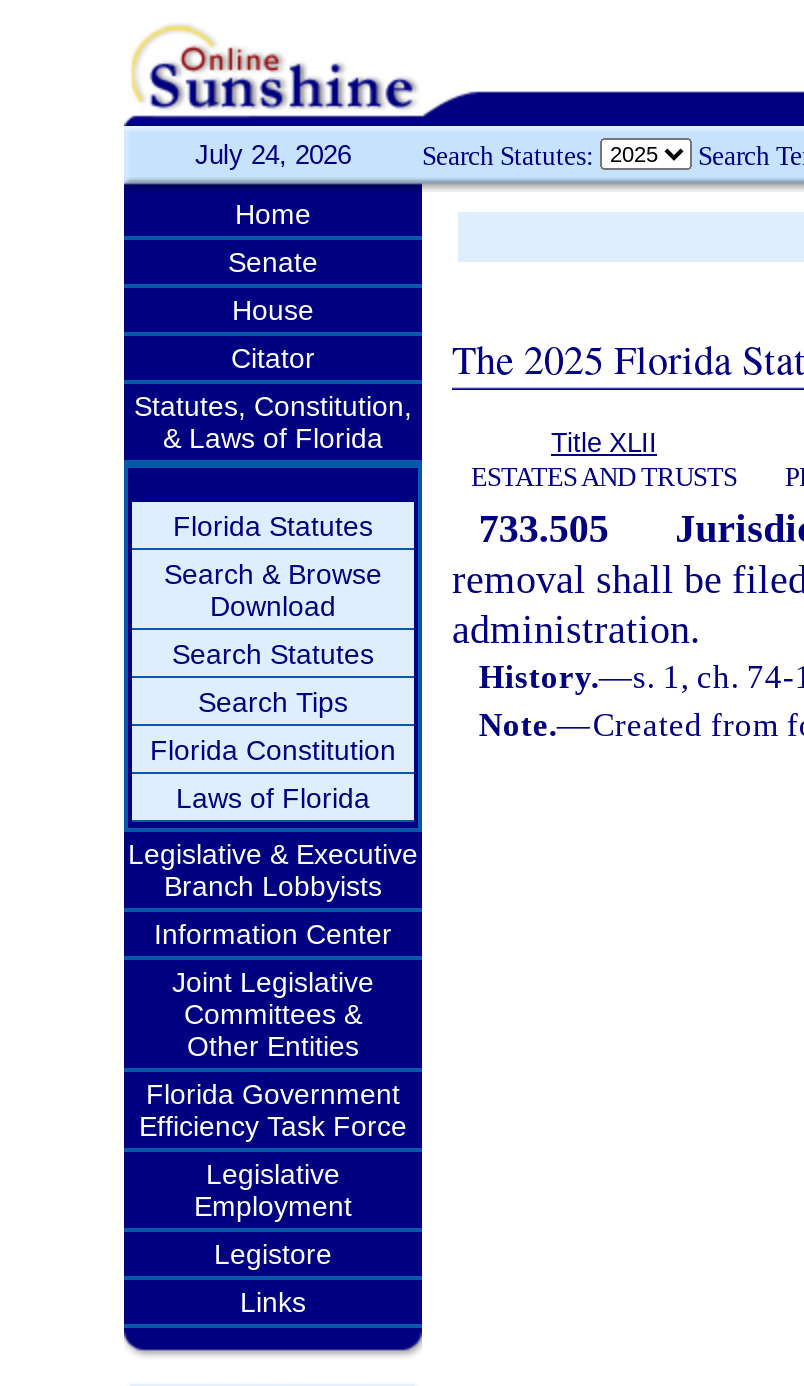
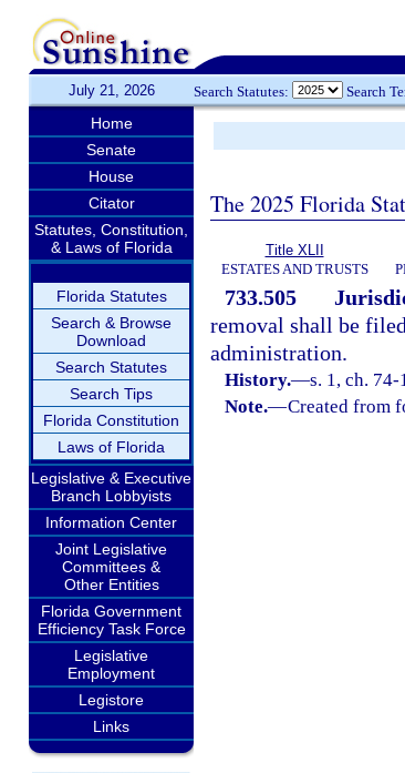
- July 24, 2026
+ July 21, 2026
